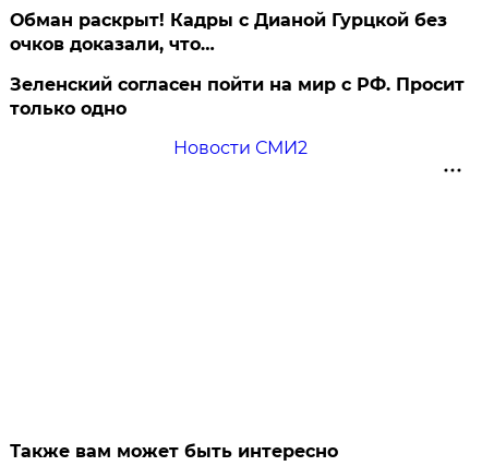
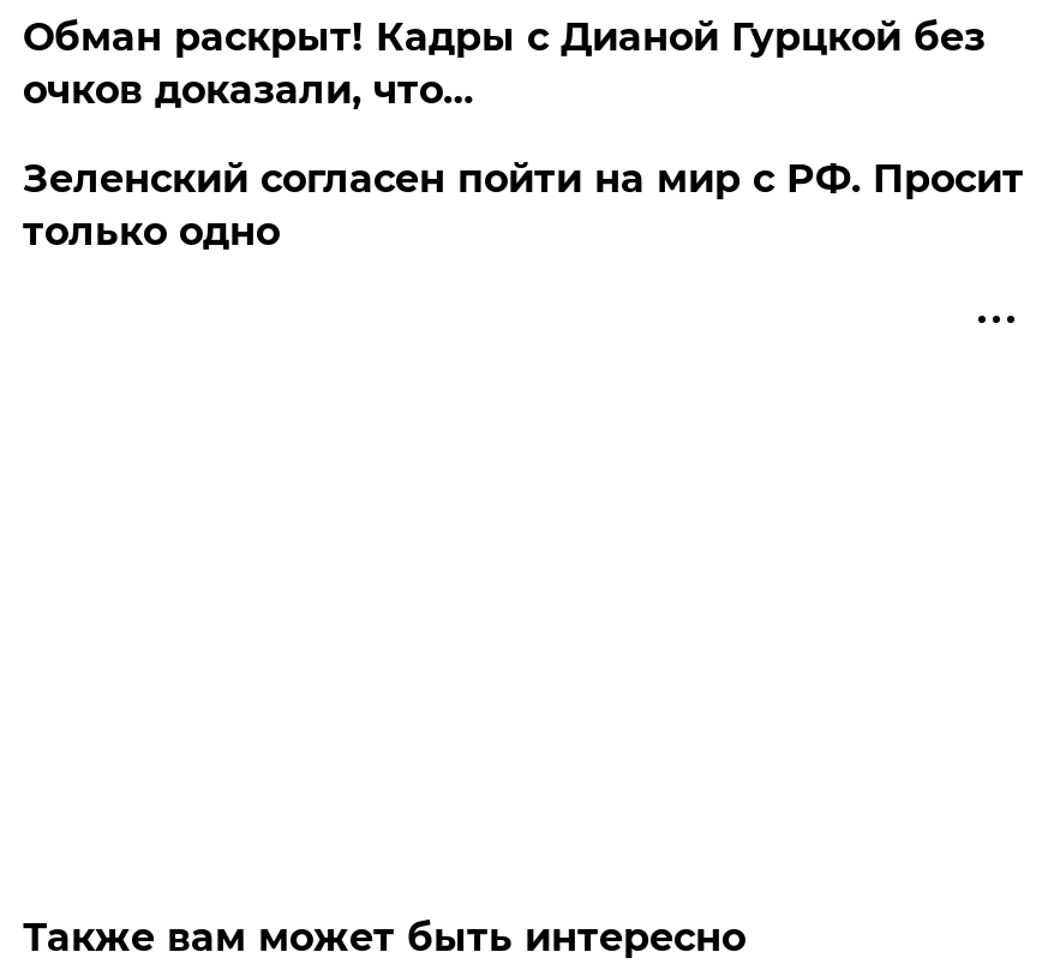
- Новости СМИ2
